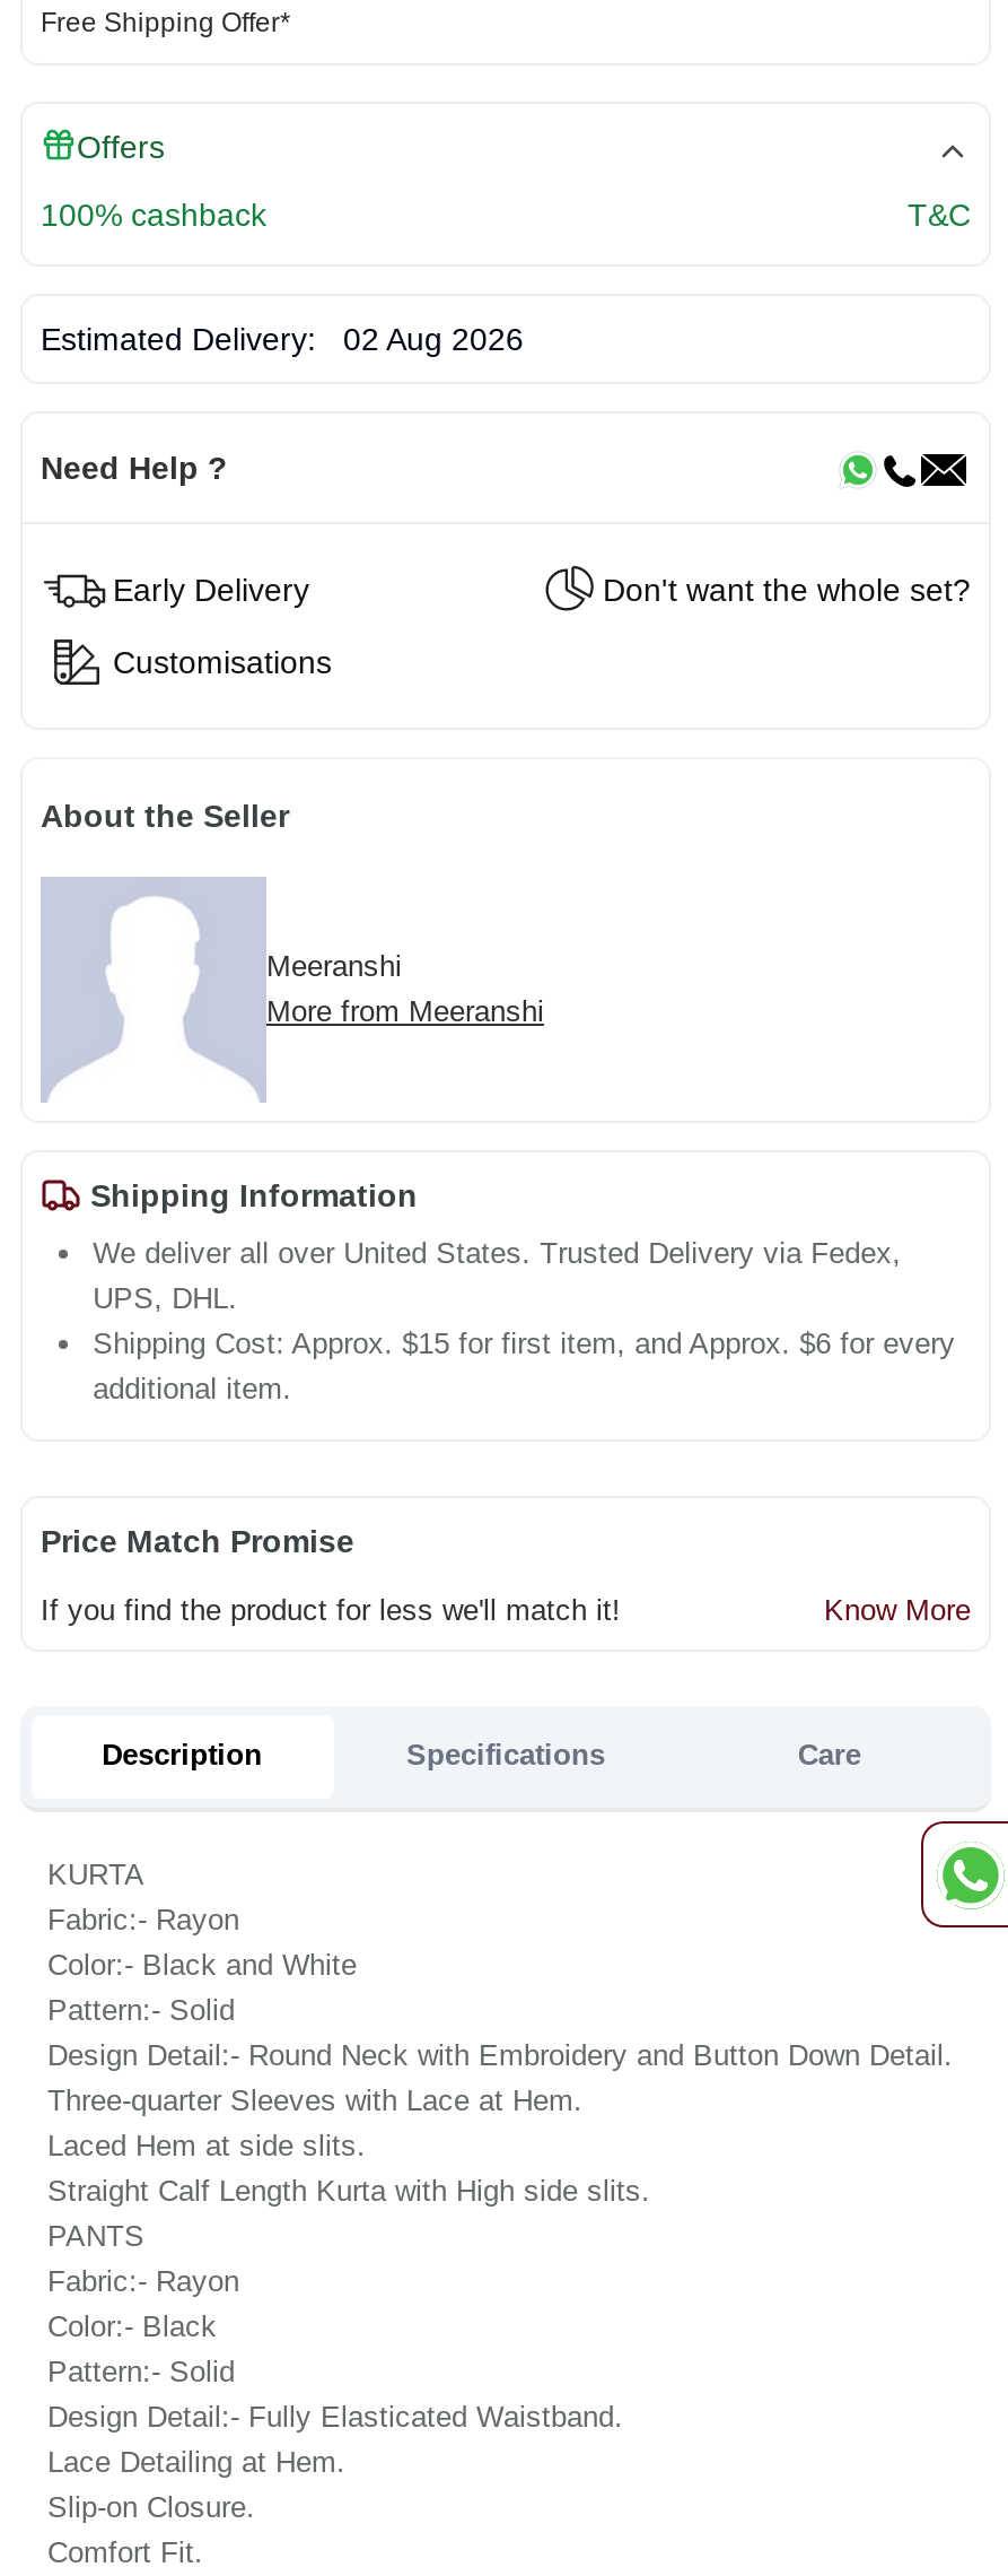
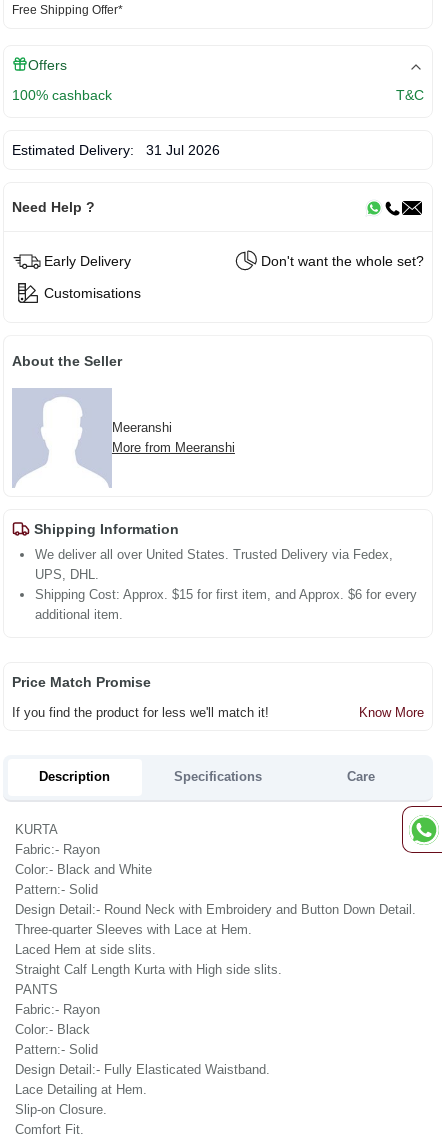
- Estimated Delivery: 02 Aug 2026
+ Estimated Delivery: 31 Jul 2026
